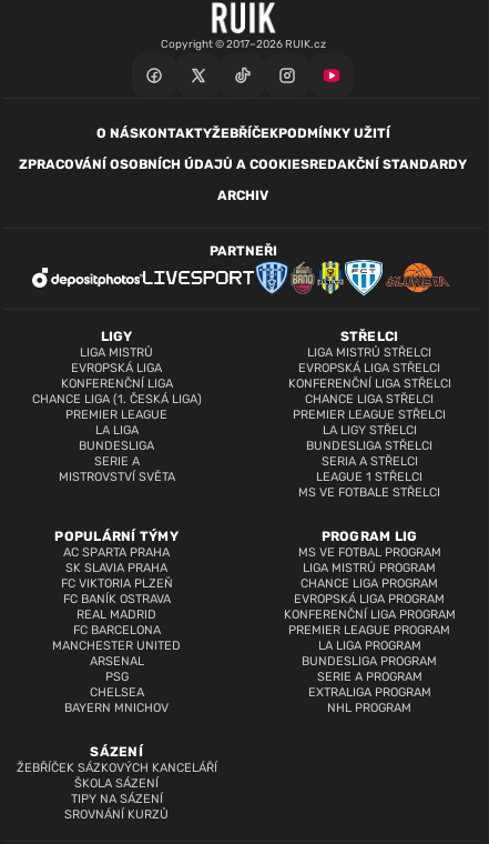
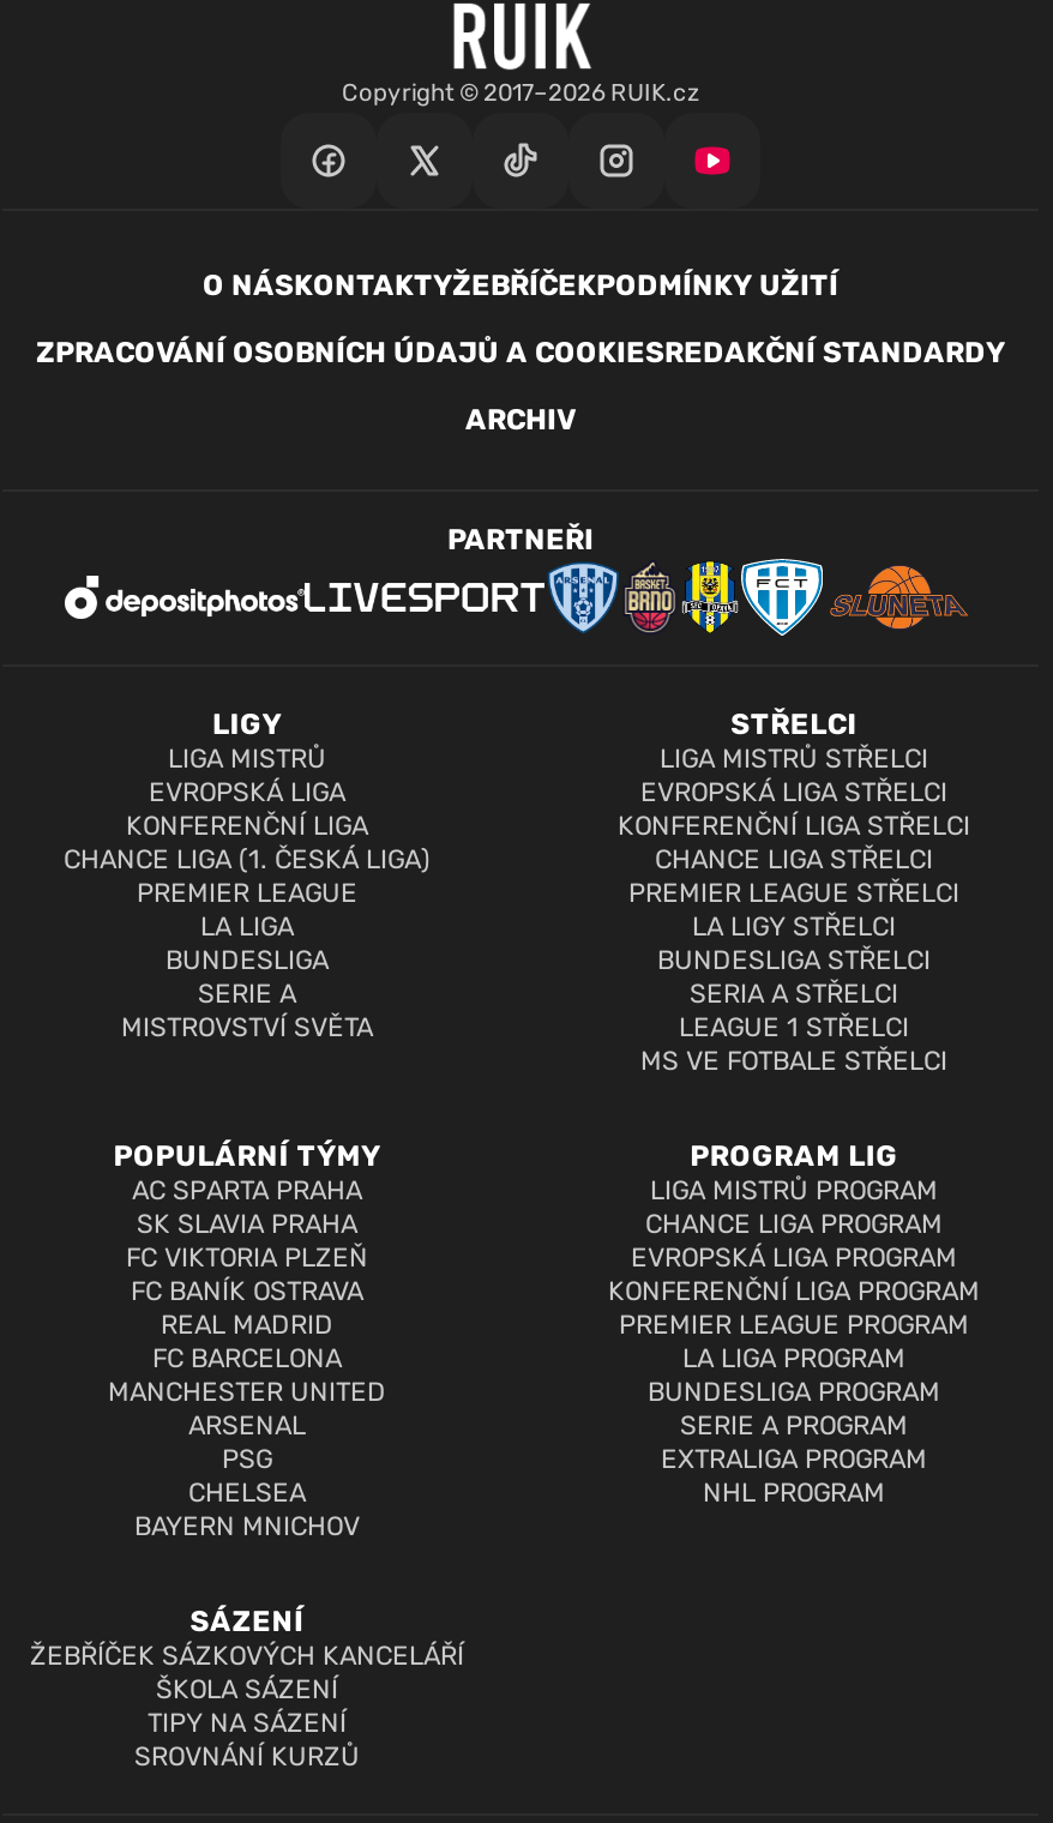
- MS VE FOTBAL PROGRAM
